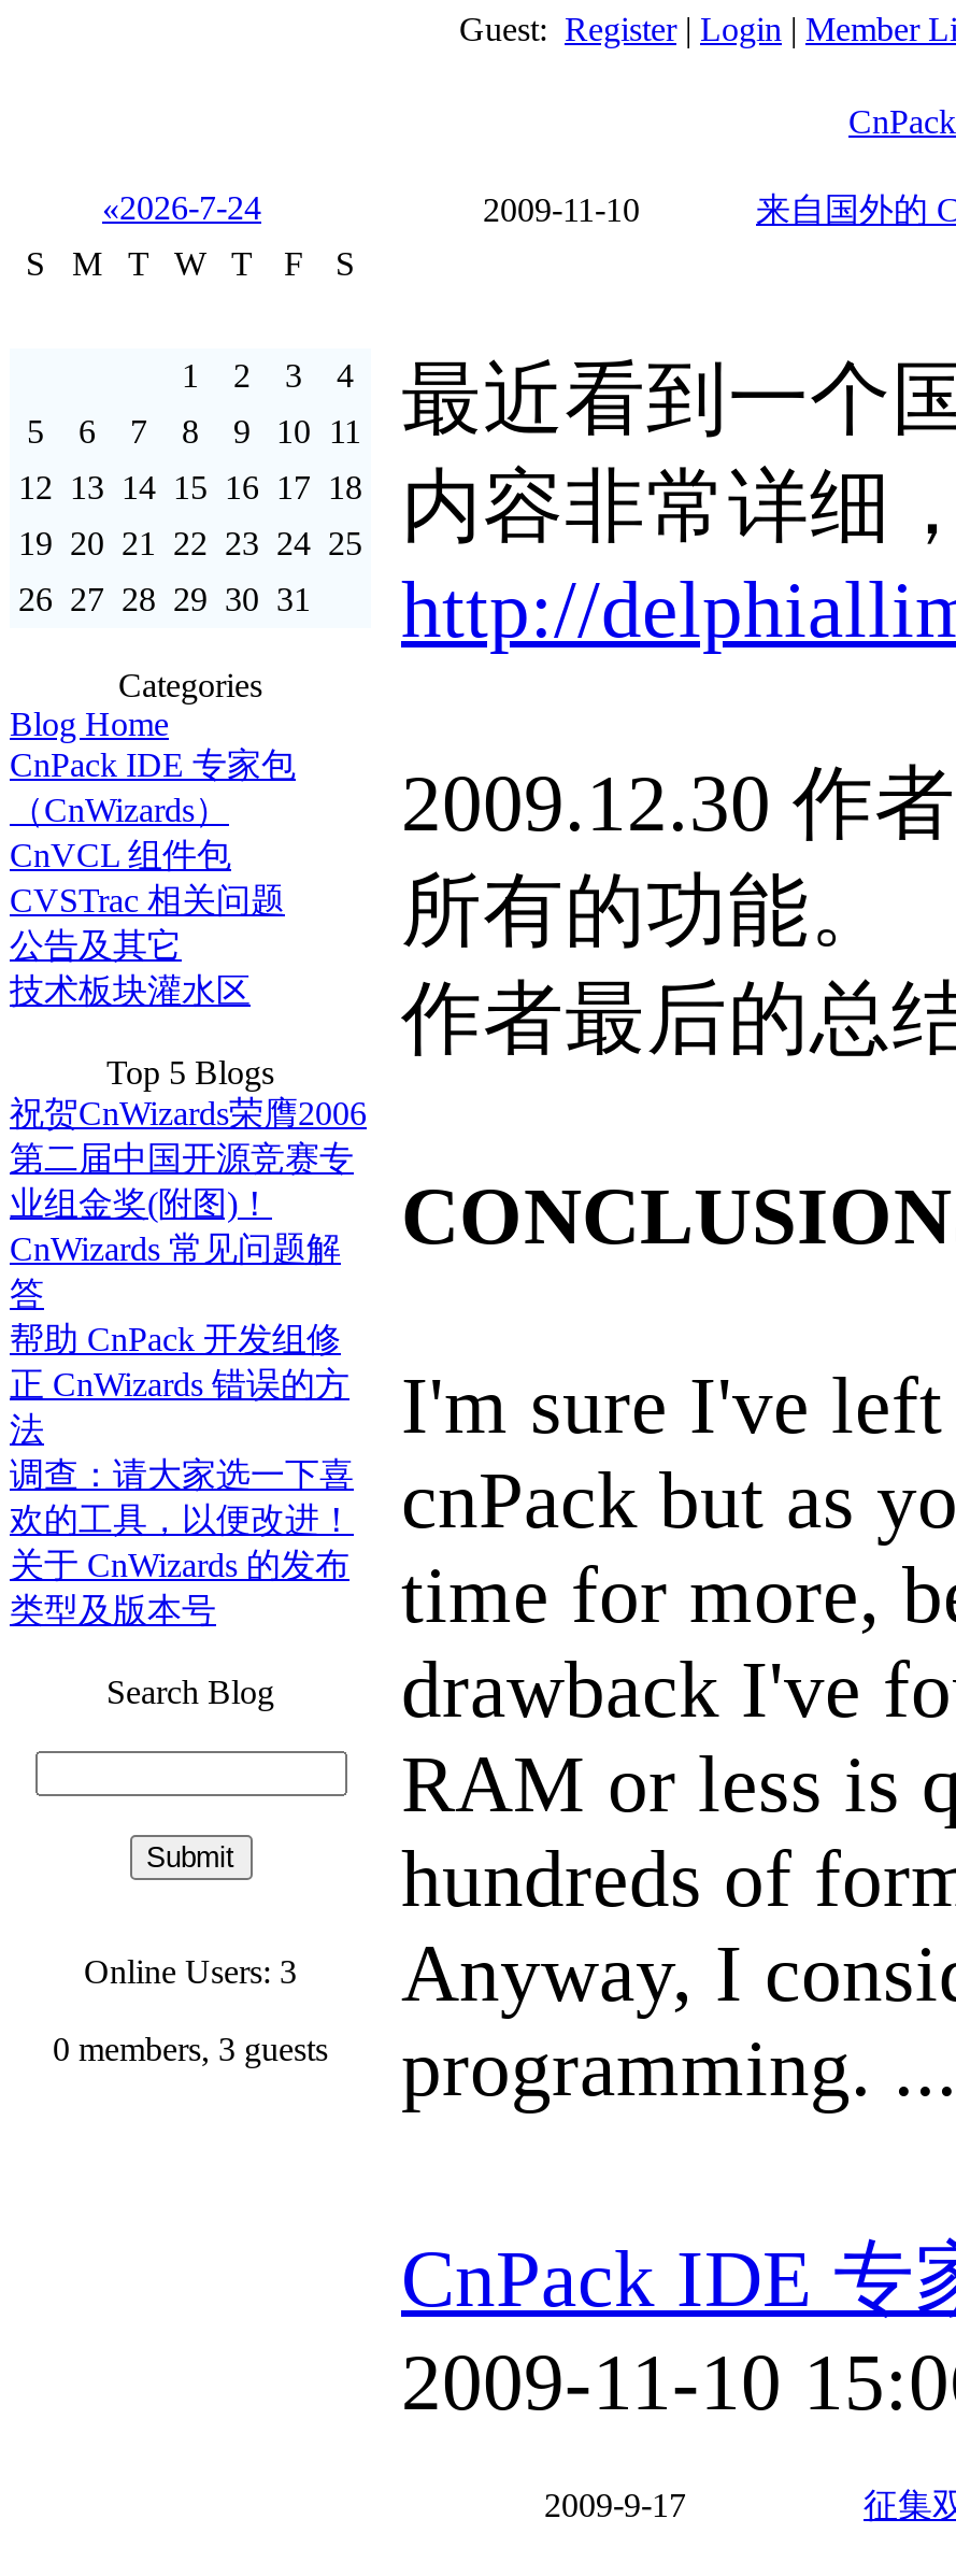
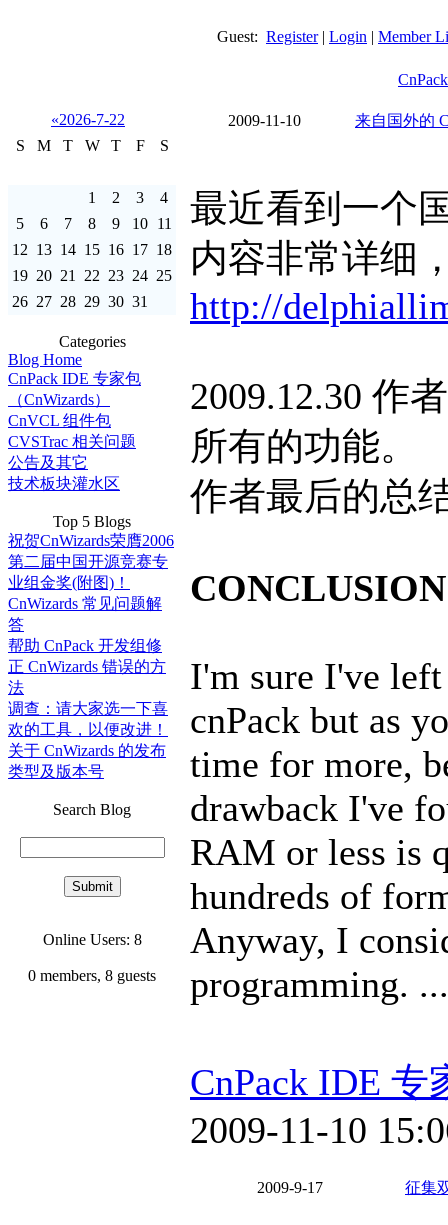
- «2026-7-24
+ «2026-7-22

- Online Users: 3
+ Online Users: 8

- 0 members, 3 guests
+ 0 members, 8 guests
